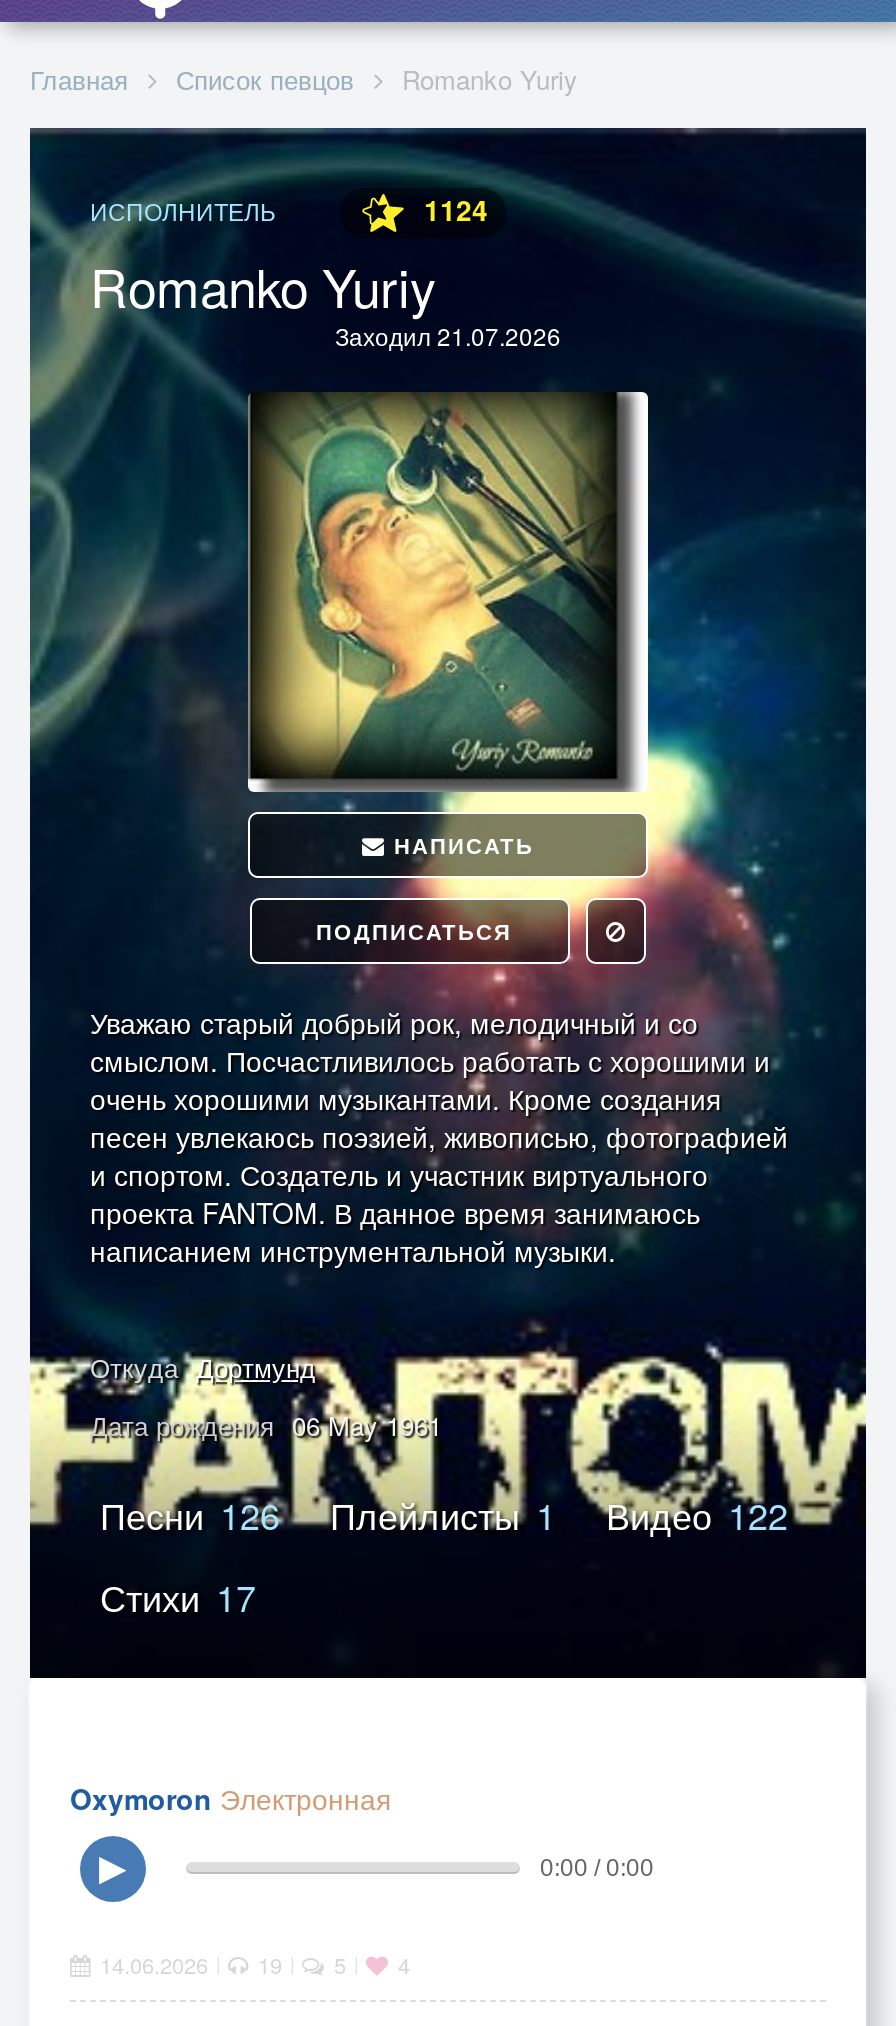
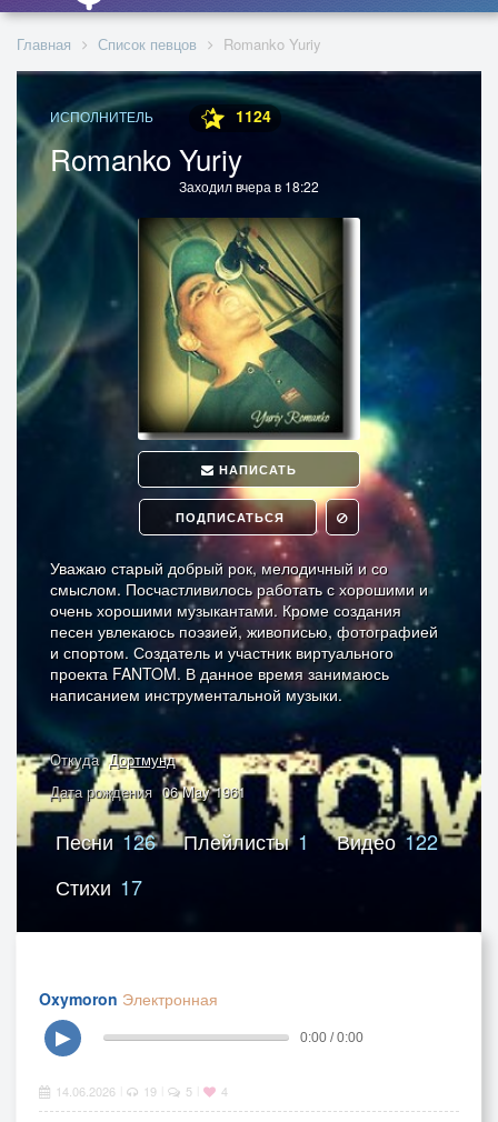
- Заходил 21.07.2026
+ Заходил вчера в 18:22
